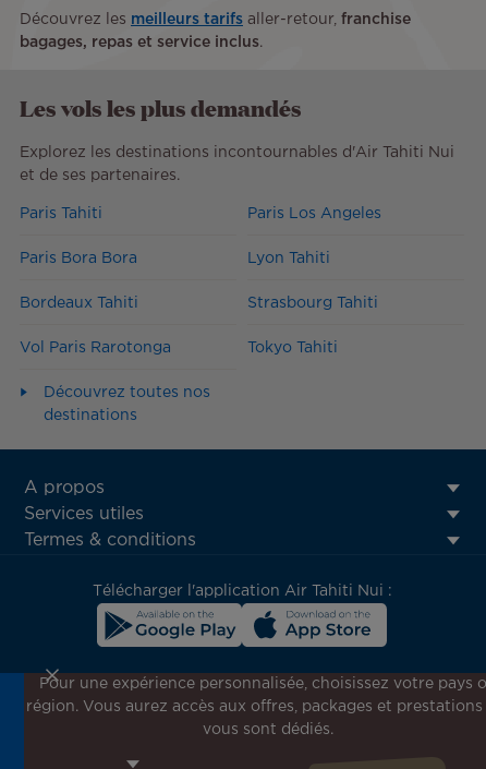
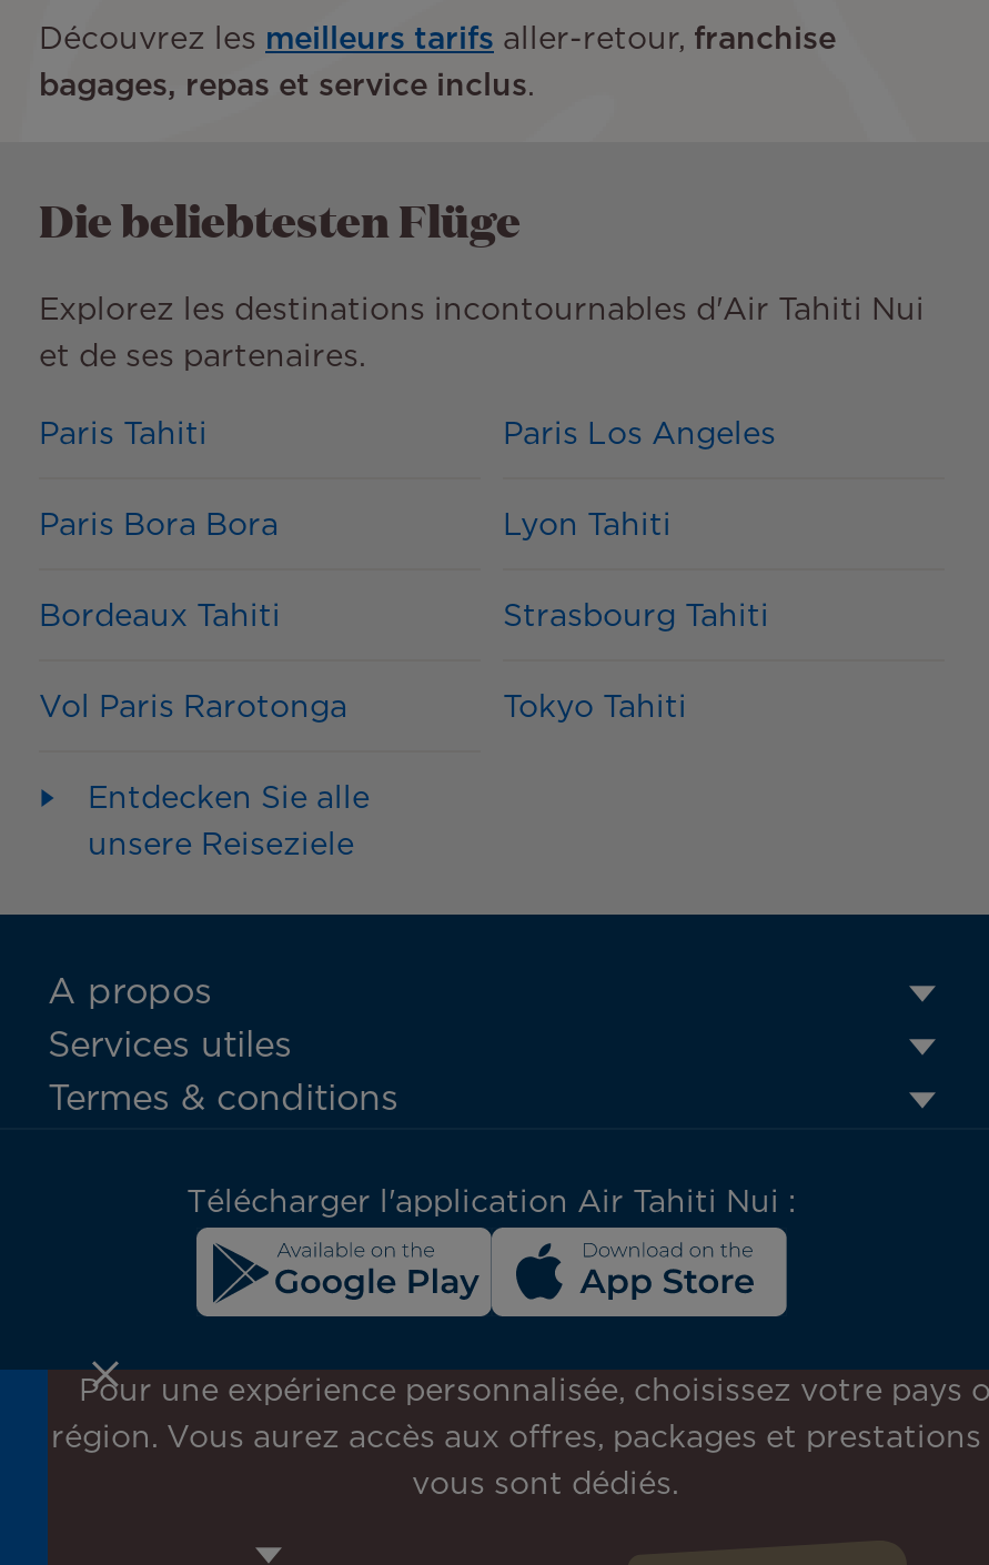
- Les vols les plus demandés
+ Die beliebtesten Flüge

- Découvrez toutes nos
+ Entdecken Sie alle

- destinations
+ unsere Reiseziele
